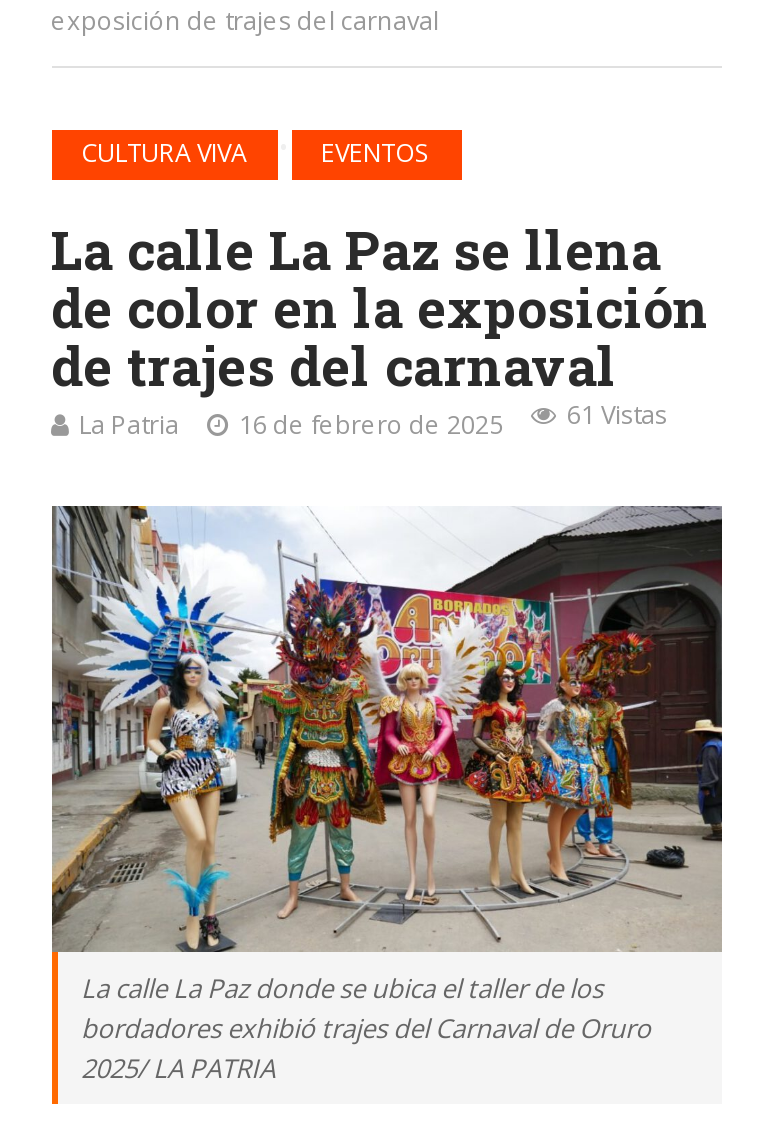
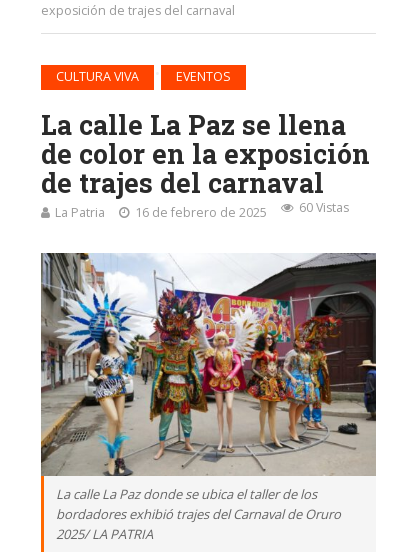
- La Patria 16 de febrero de 2025 61 Vistas
+ La Patria 16 de febrero de 2025 60 Vistas
